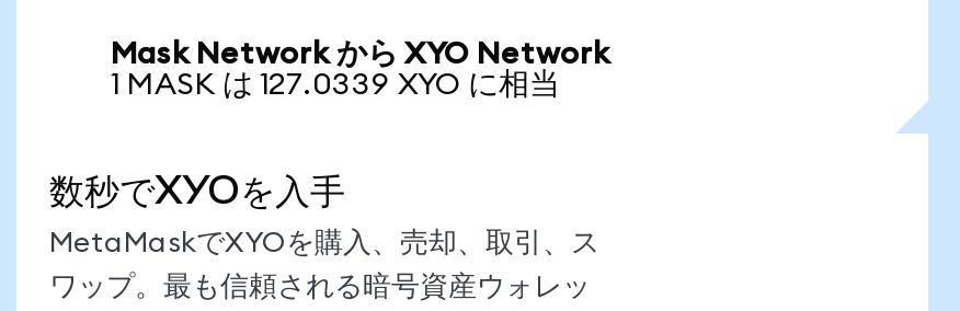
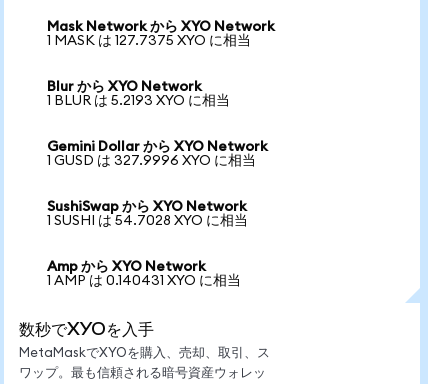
- 1 MASK は 127.0339 XYO に相当
+ 1 MASK は 127.7375 XYO に相当
+ Blur から XYO Network
+ 1 BLUR は 5.2193 XYO に相当
+ Gemini Dollar から XYO Network
+ 1 GUSD は 327.9996 XYO に相当
+ SushiSwap から XYO Network
+ 1 SUSHI は 54.7028 XYO に相当
+ Amp から XYO Network
+ 1 AMP は 0.140431 XYO に相当
